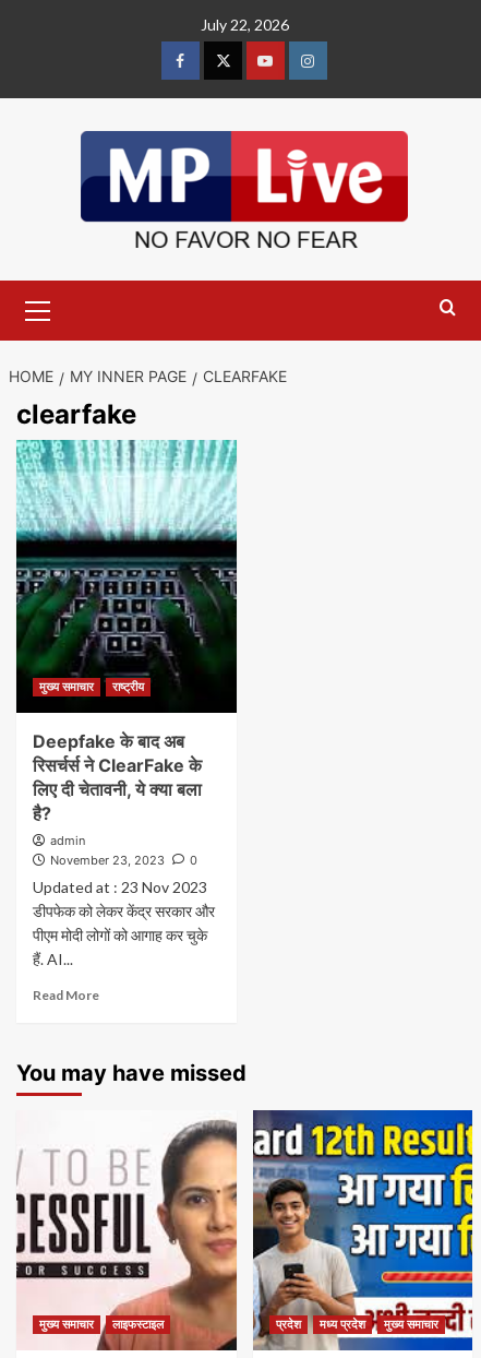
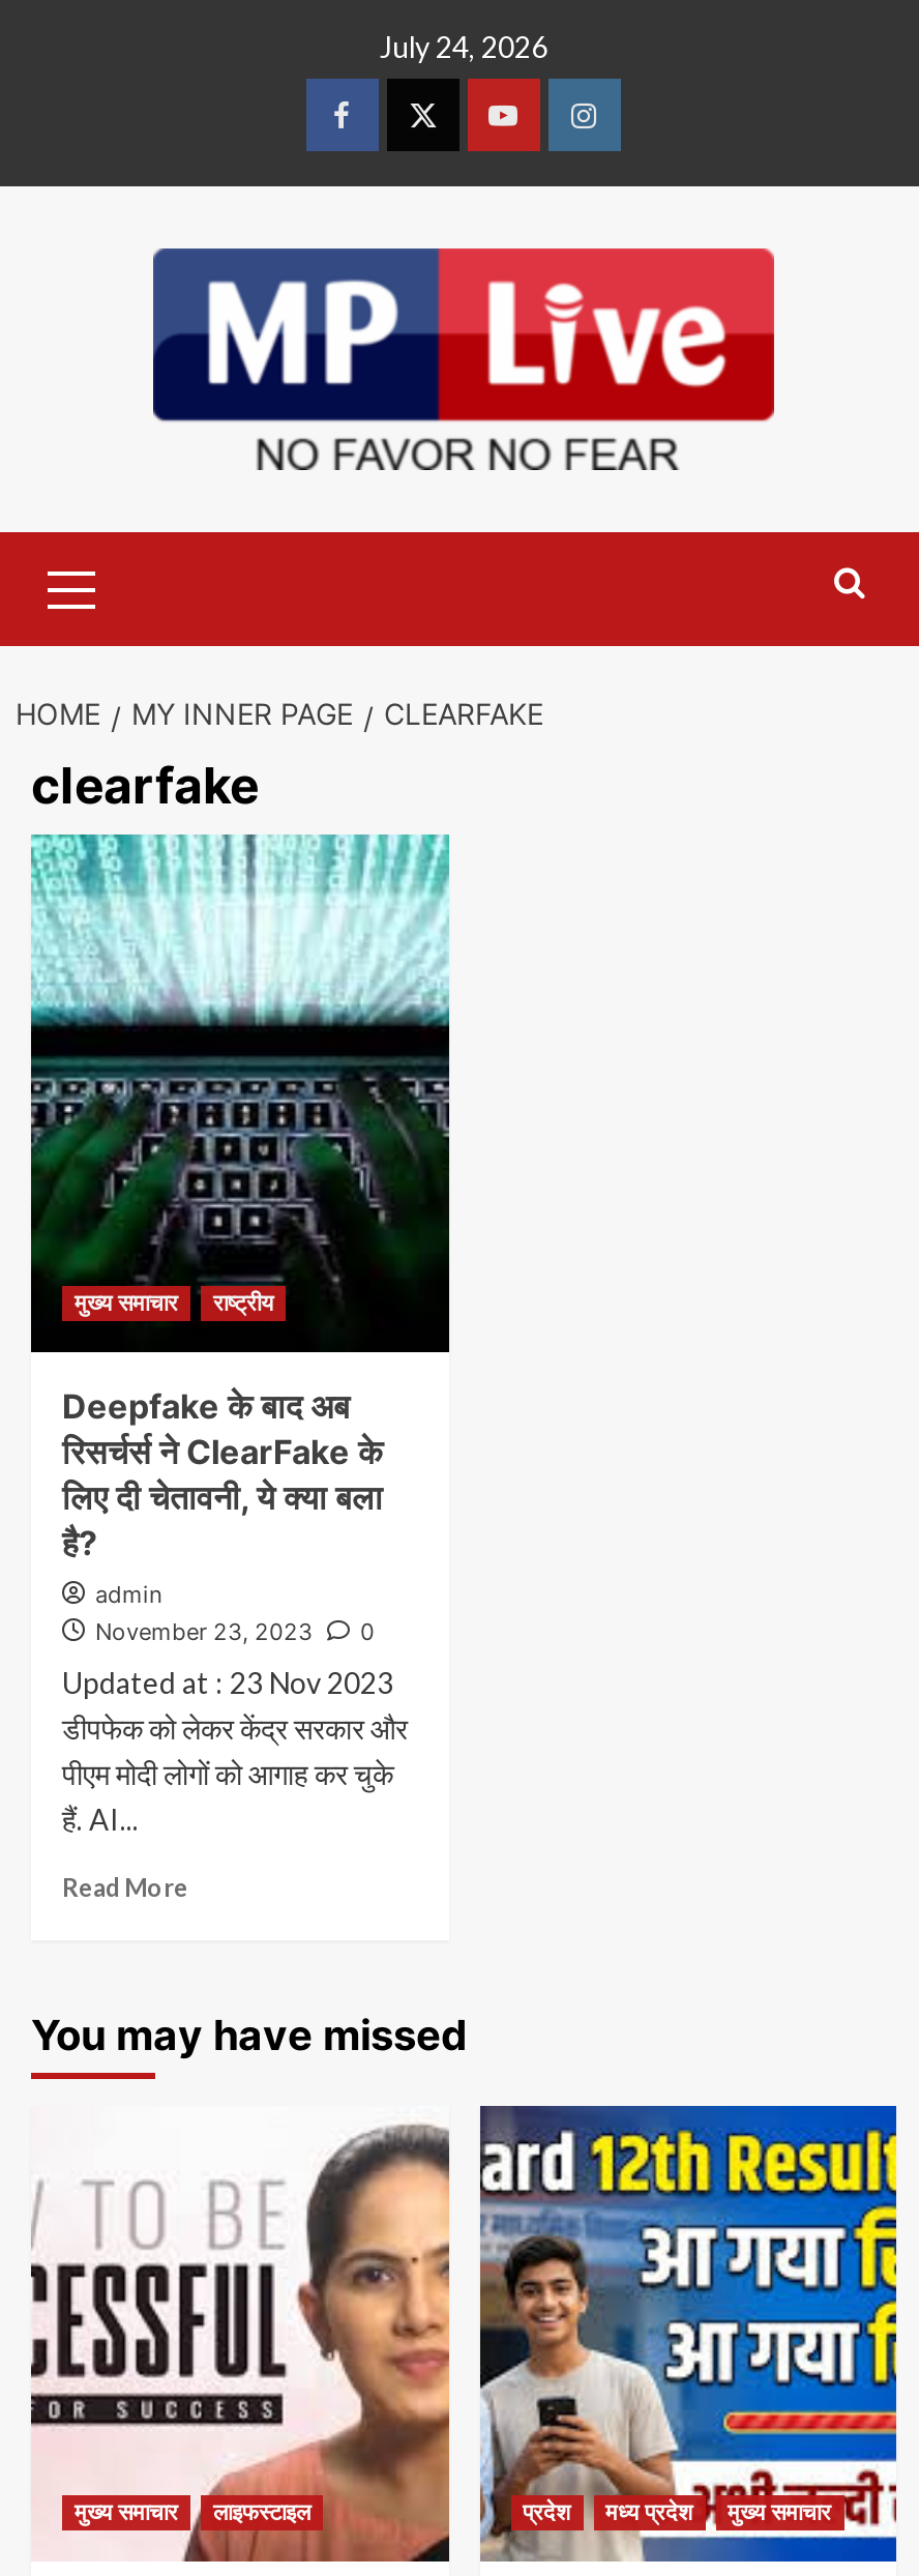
- July 22, 2026
+ July 24, 2026
